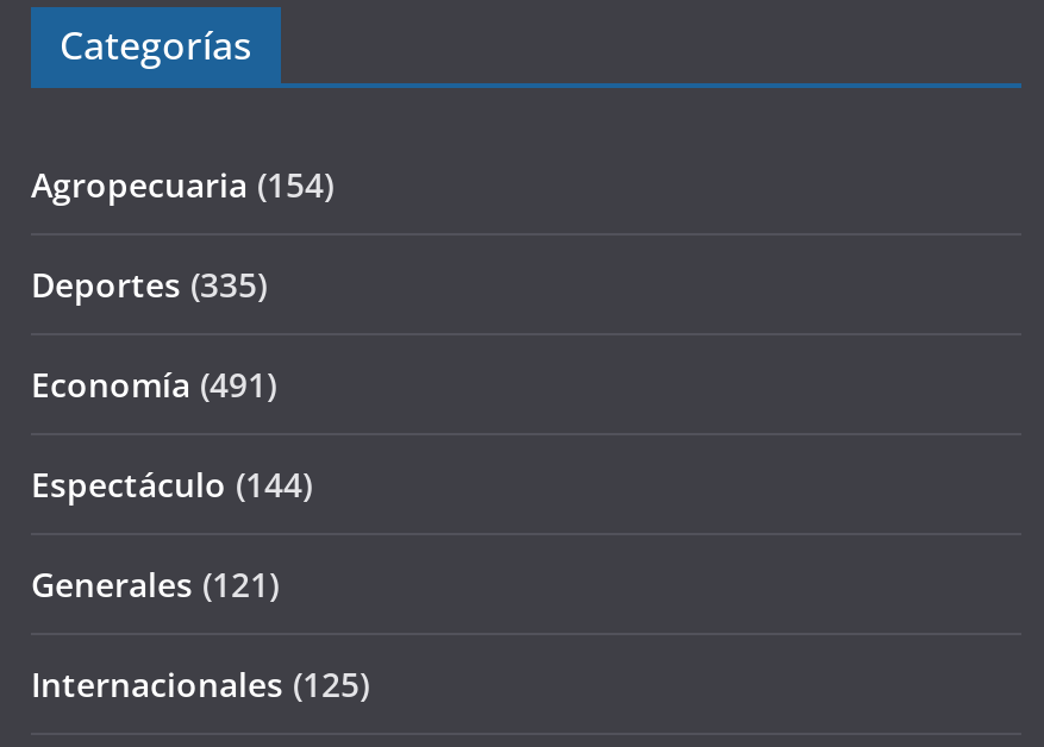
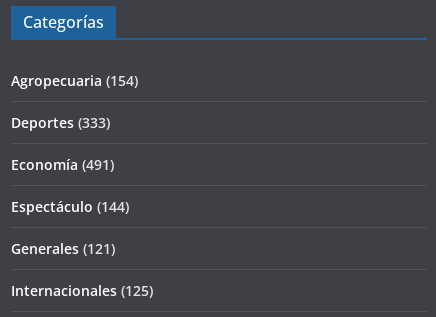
- Deportes (335)
+ Deportes (333)
